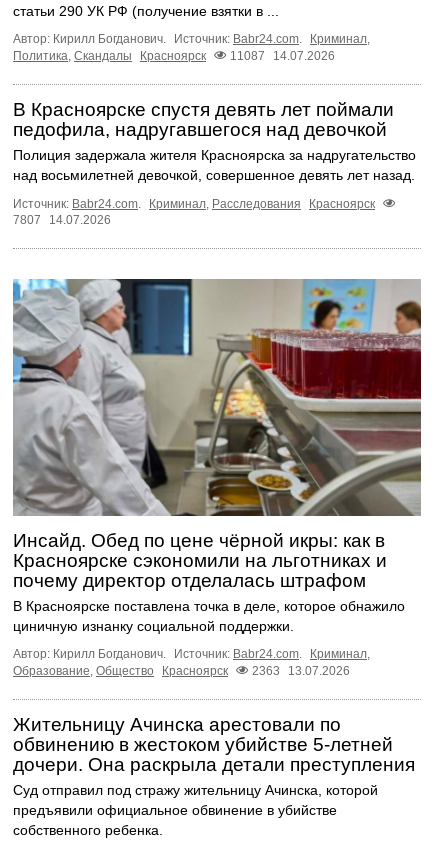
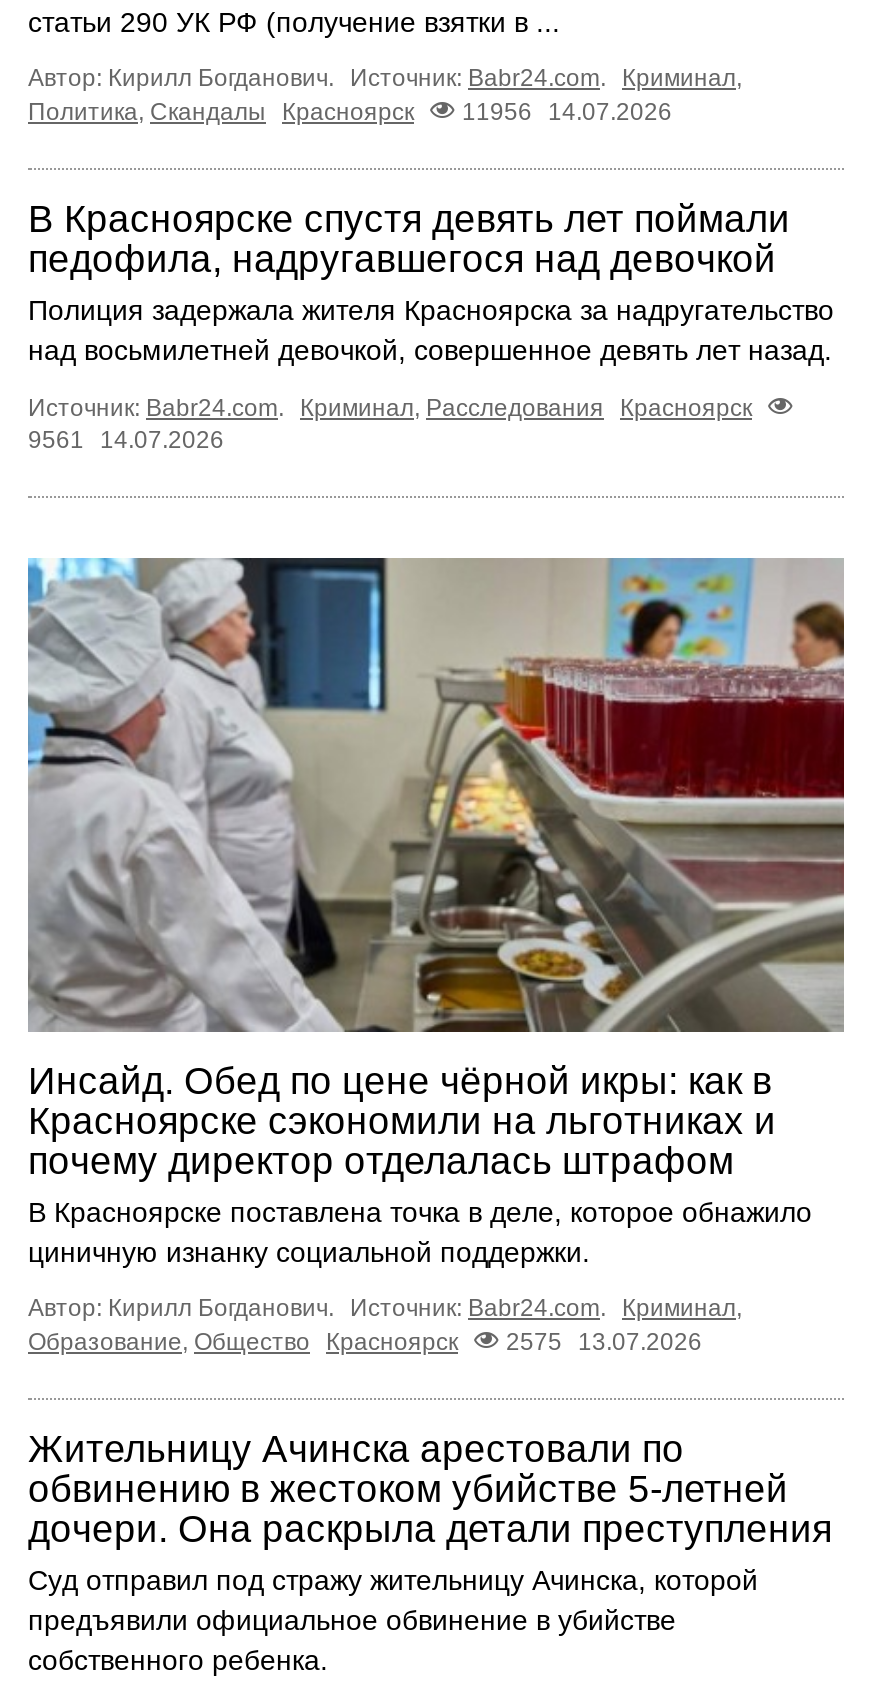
- Политика, Скандалы Красноярск 11087 14.07.2026
+ Политика, Скандалы Красноярск 11956 14.07.2026

- 7807 14.07.2026
+ 9561 14.07.2026

- Образование, Общество Красноярск 2363 13.07.2026
+ Образование, Общество Красноярск 2575 13.07.2026
